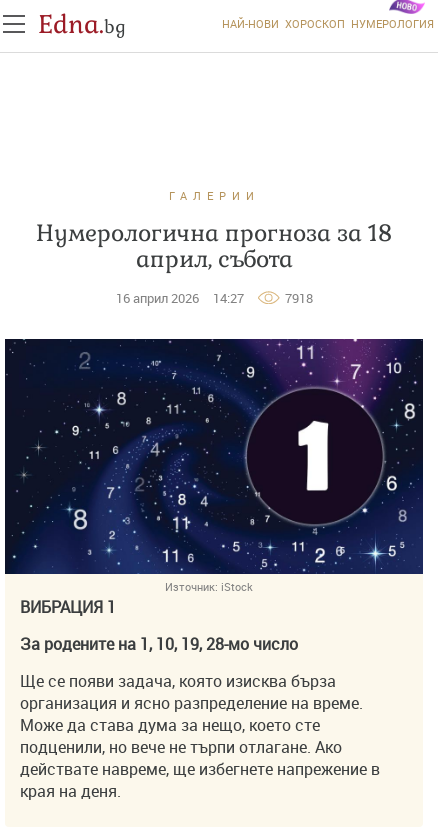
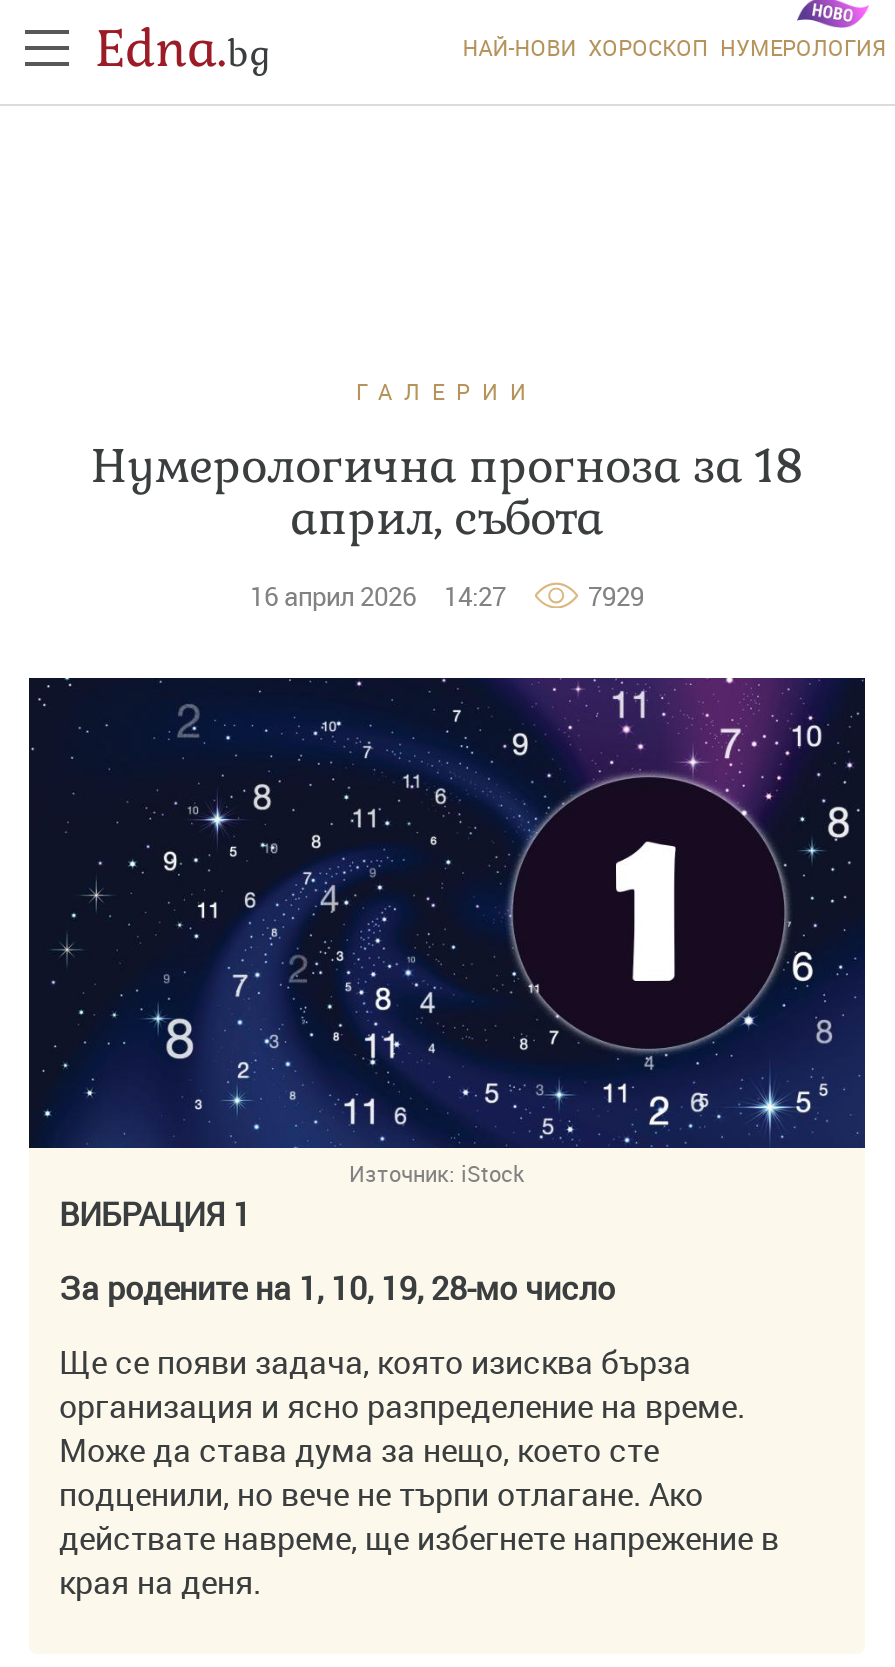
- 7918
+ 7929
